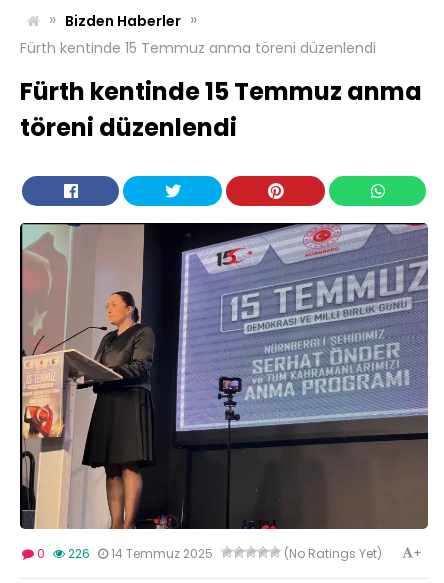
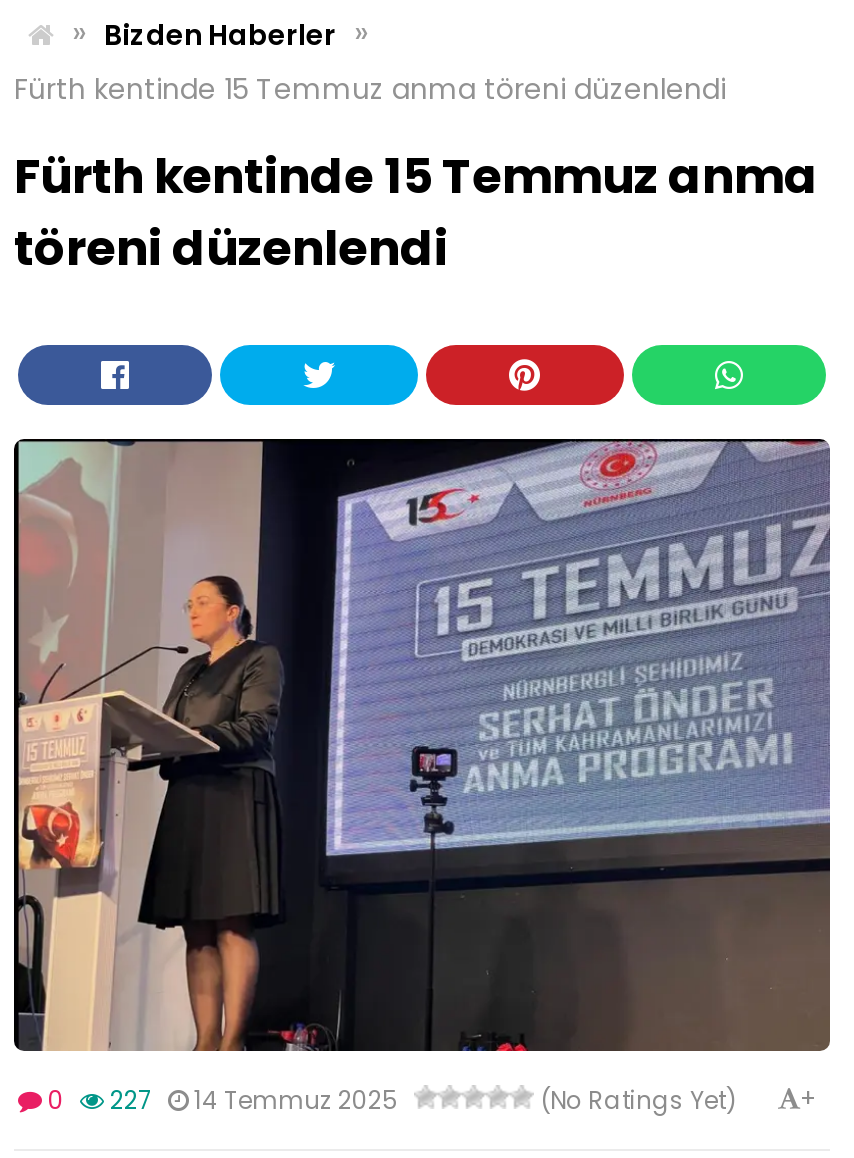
- 0 226 14 Temmuz 2025
+ 0 227 14 Temmuz 2025
